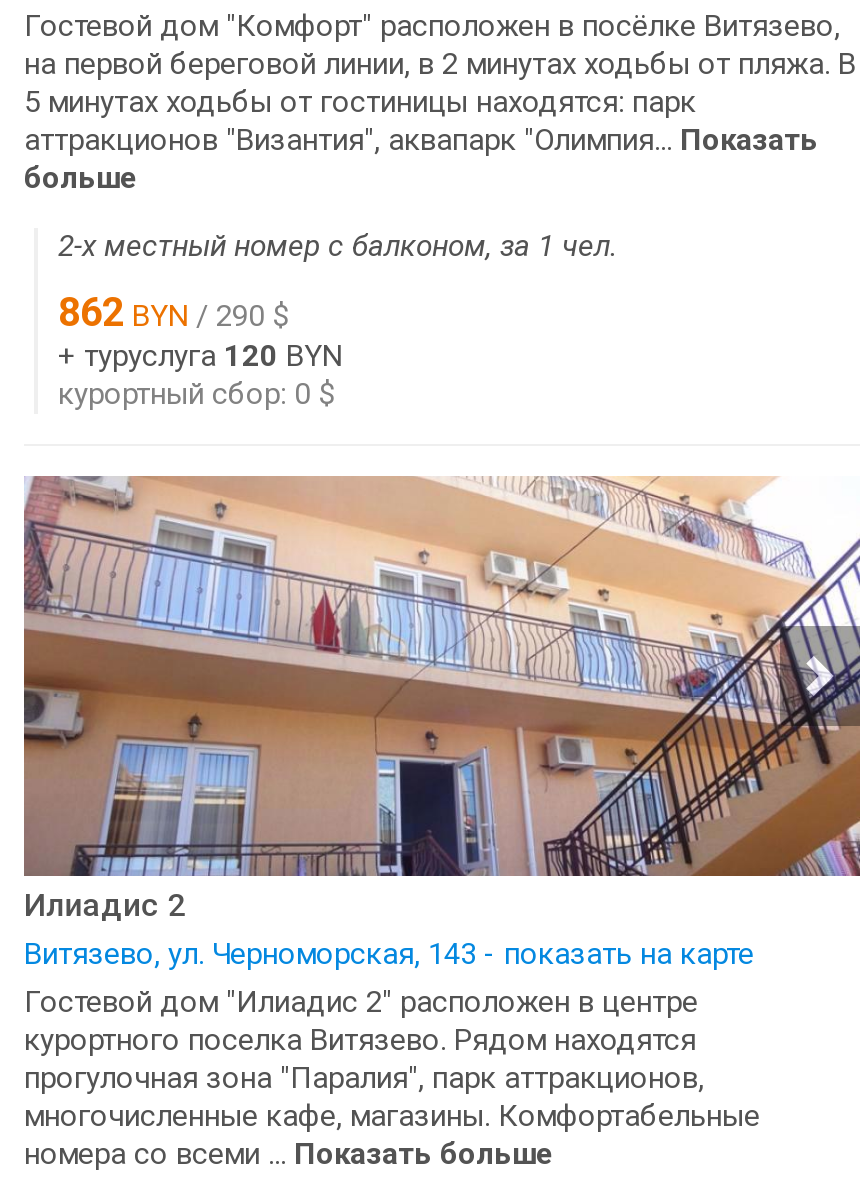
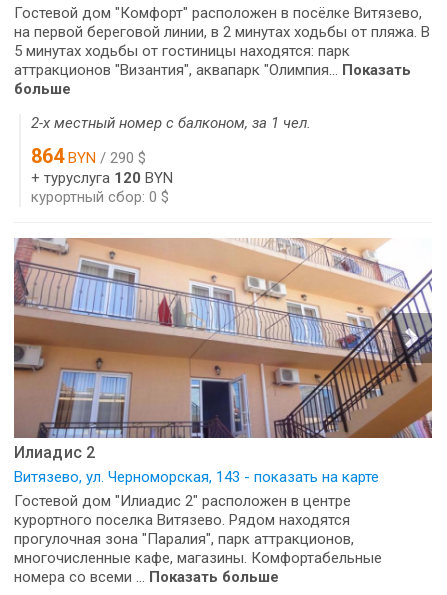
- 862 BYN / 290 $
+ 864 BYN / 290 $
